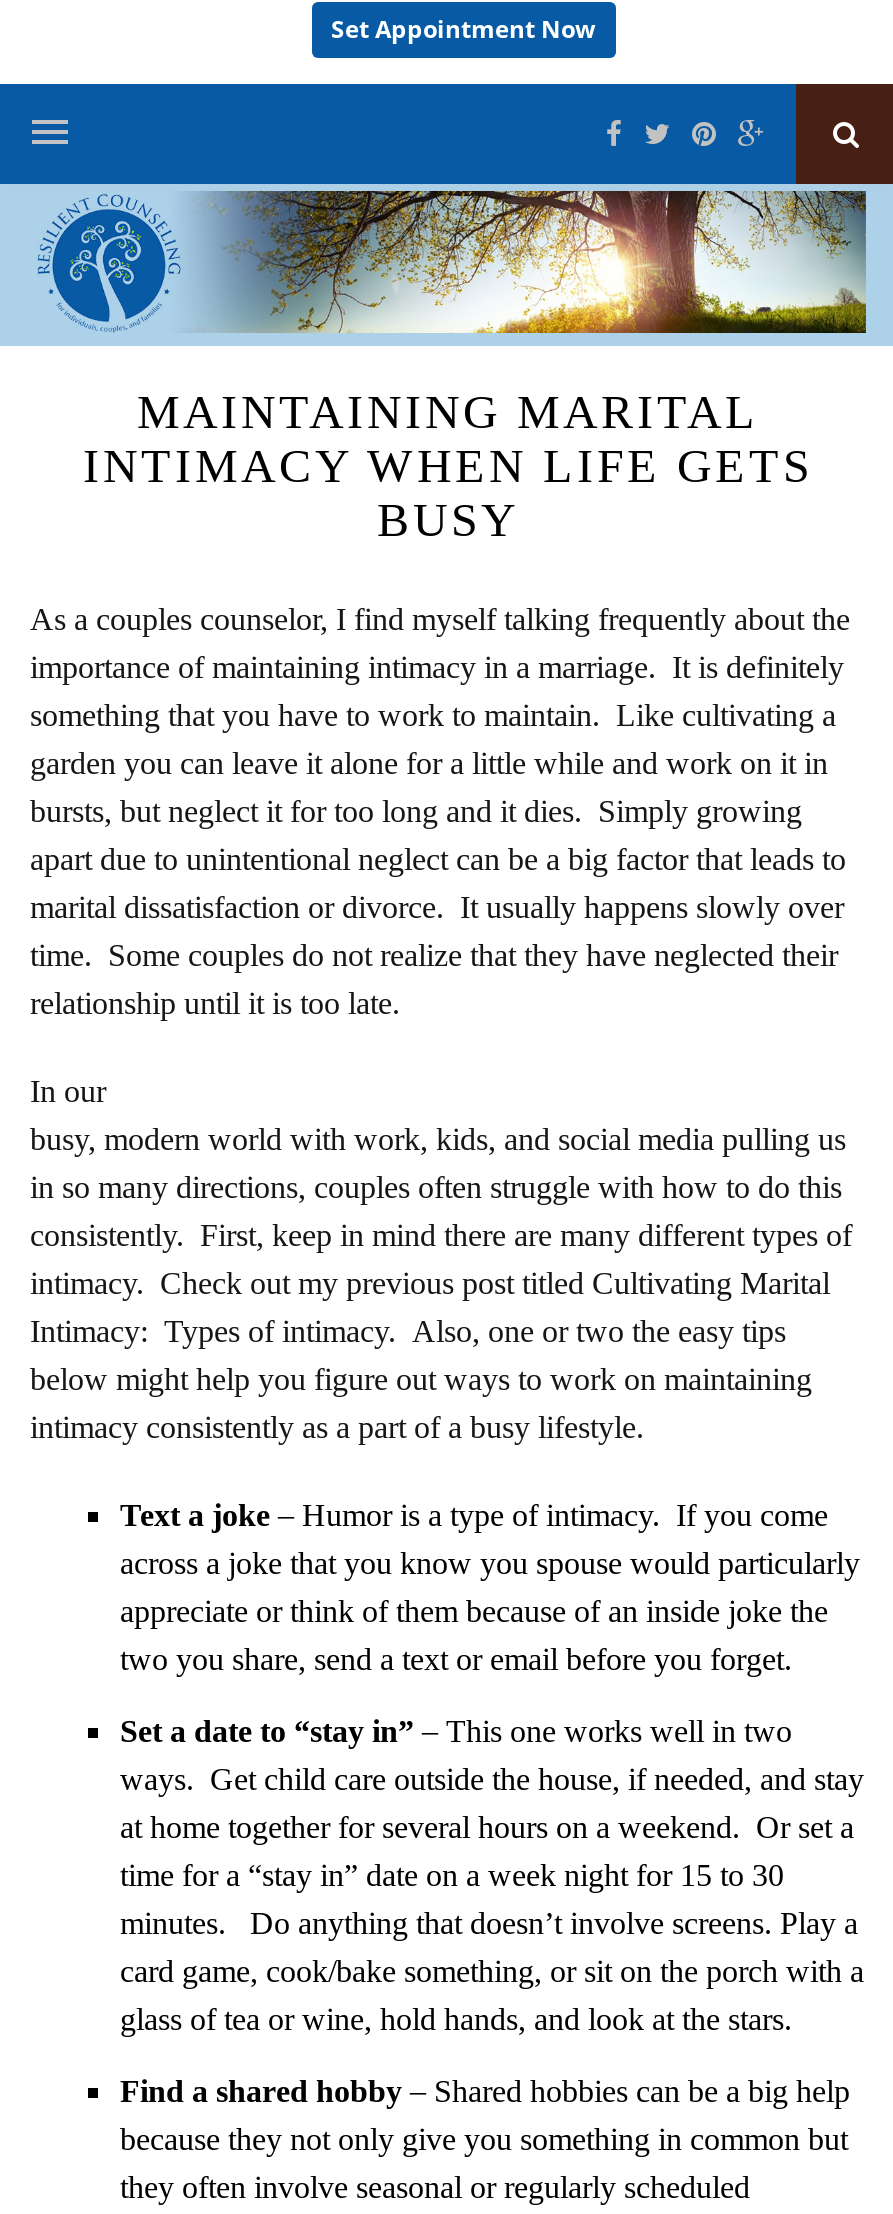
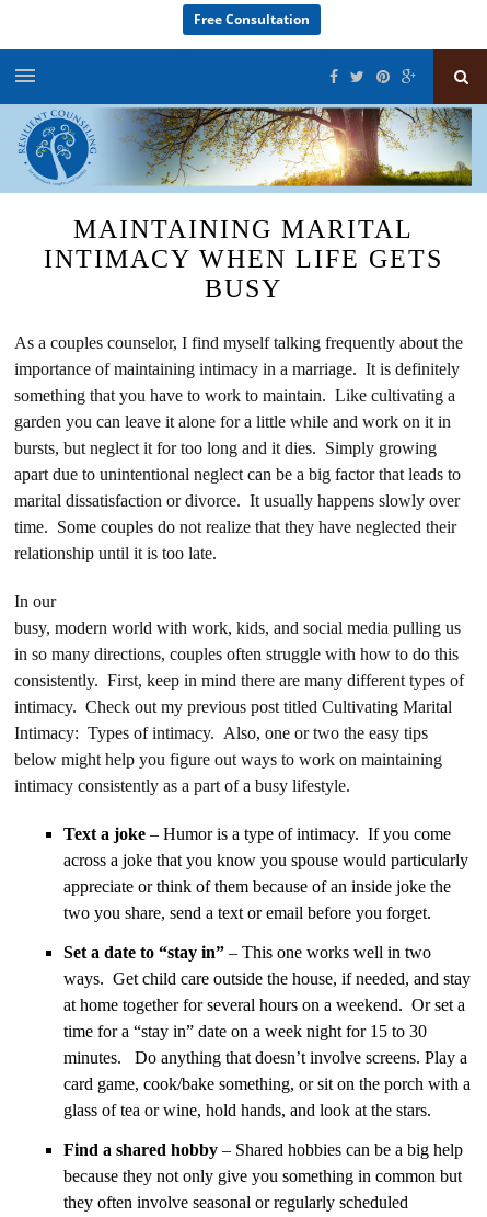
- Set Appointment Now
+ Free Consultation
